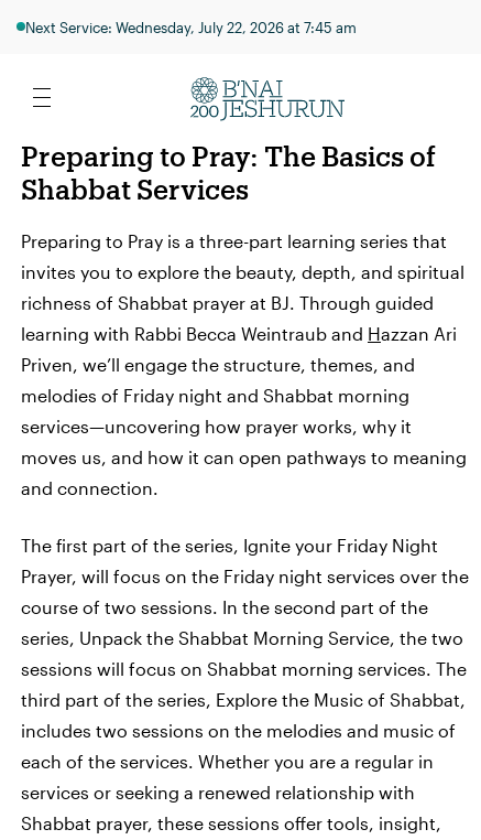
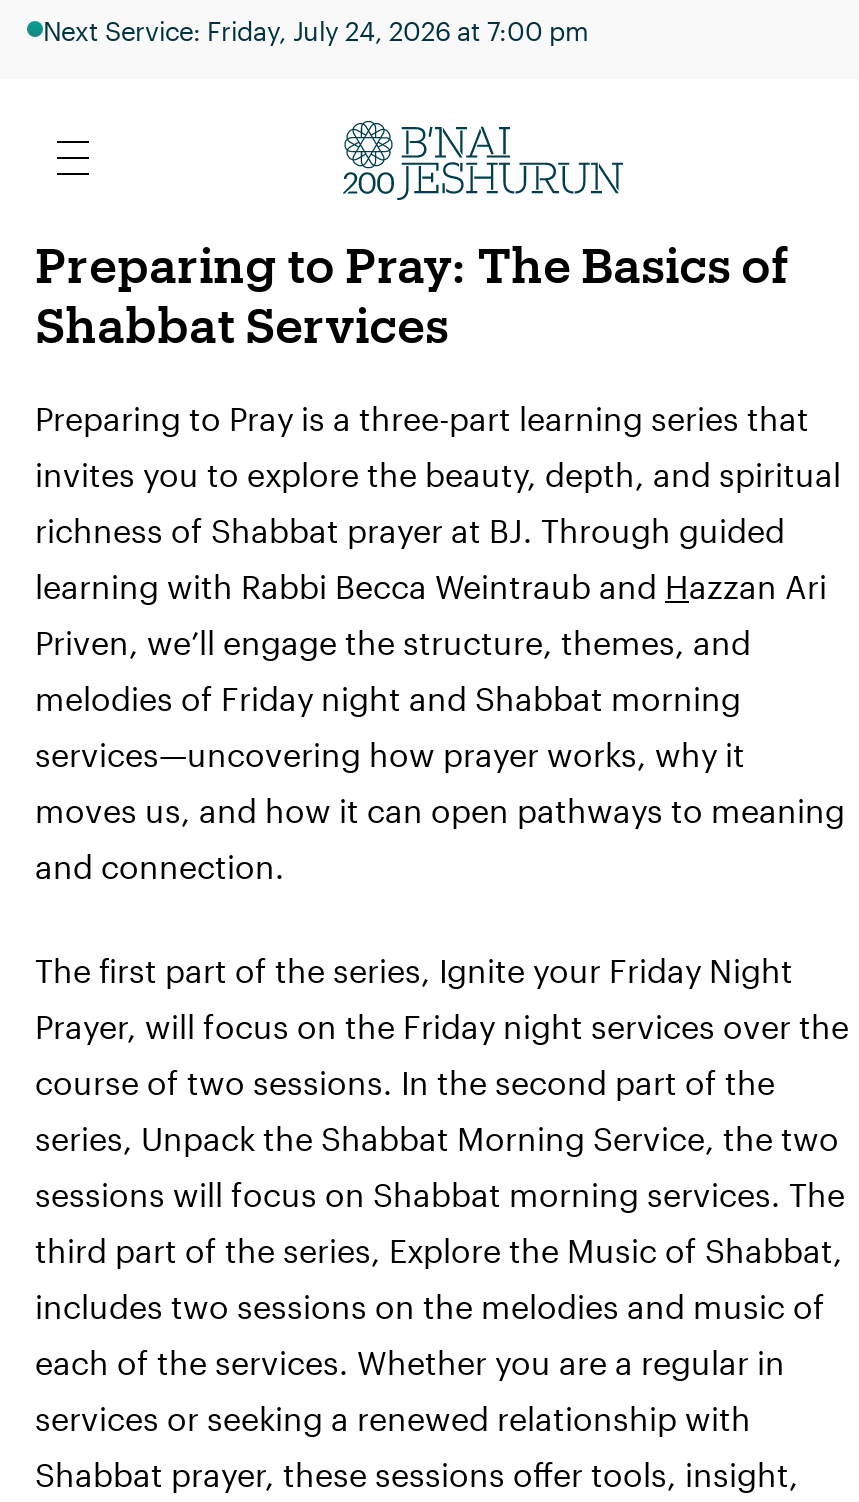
- Next Service: Wednesday, July 22, 2026 at 7:45 am
+ Next Service: Friday, July 24, 2026 at 7:00 pm
